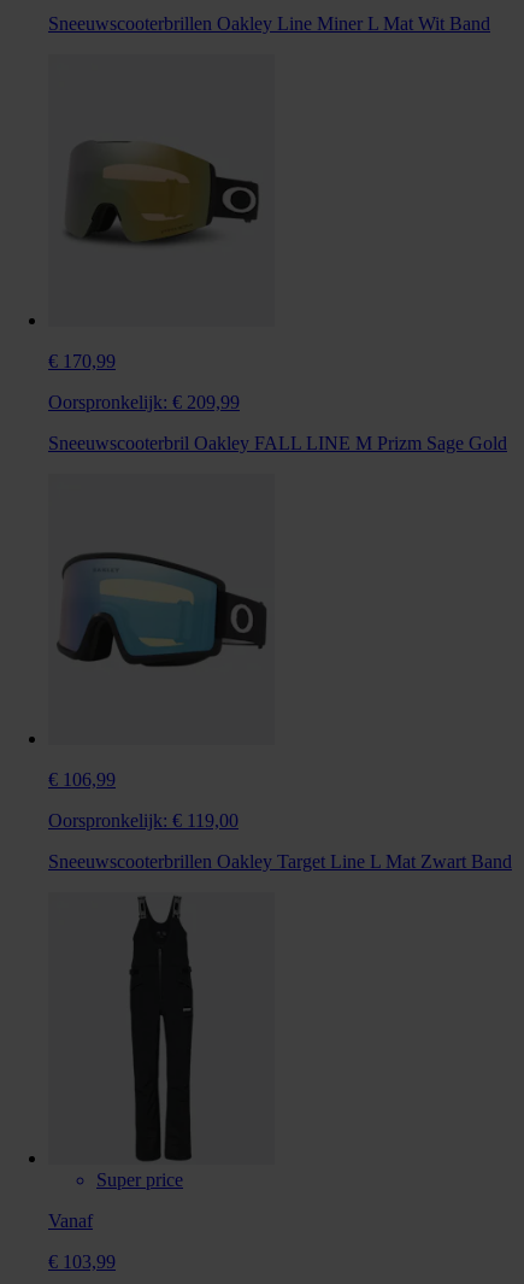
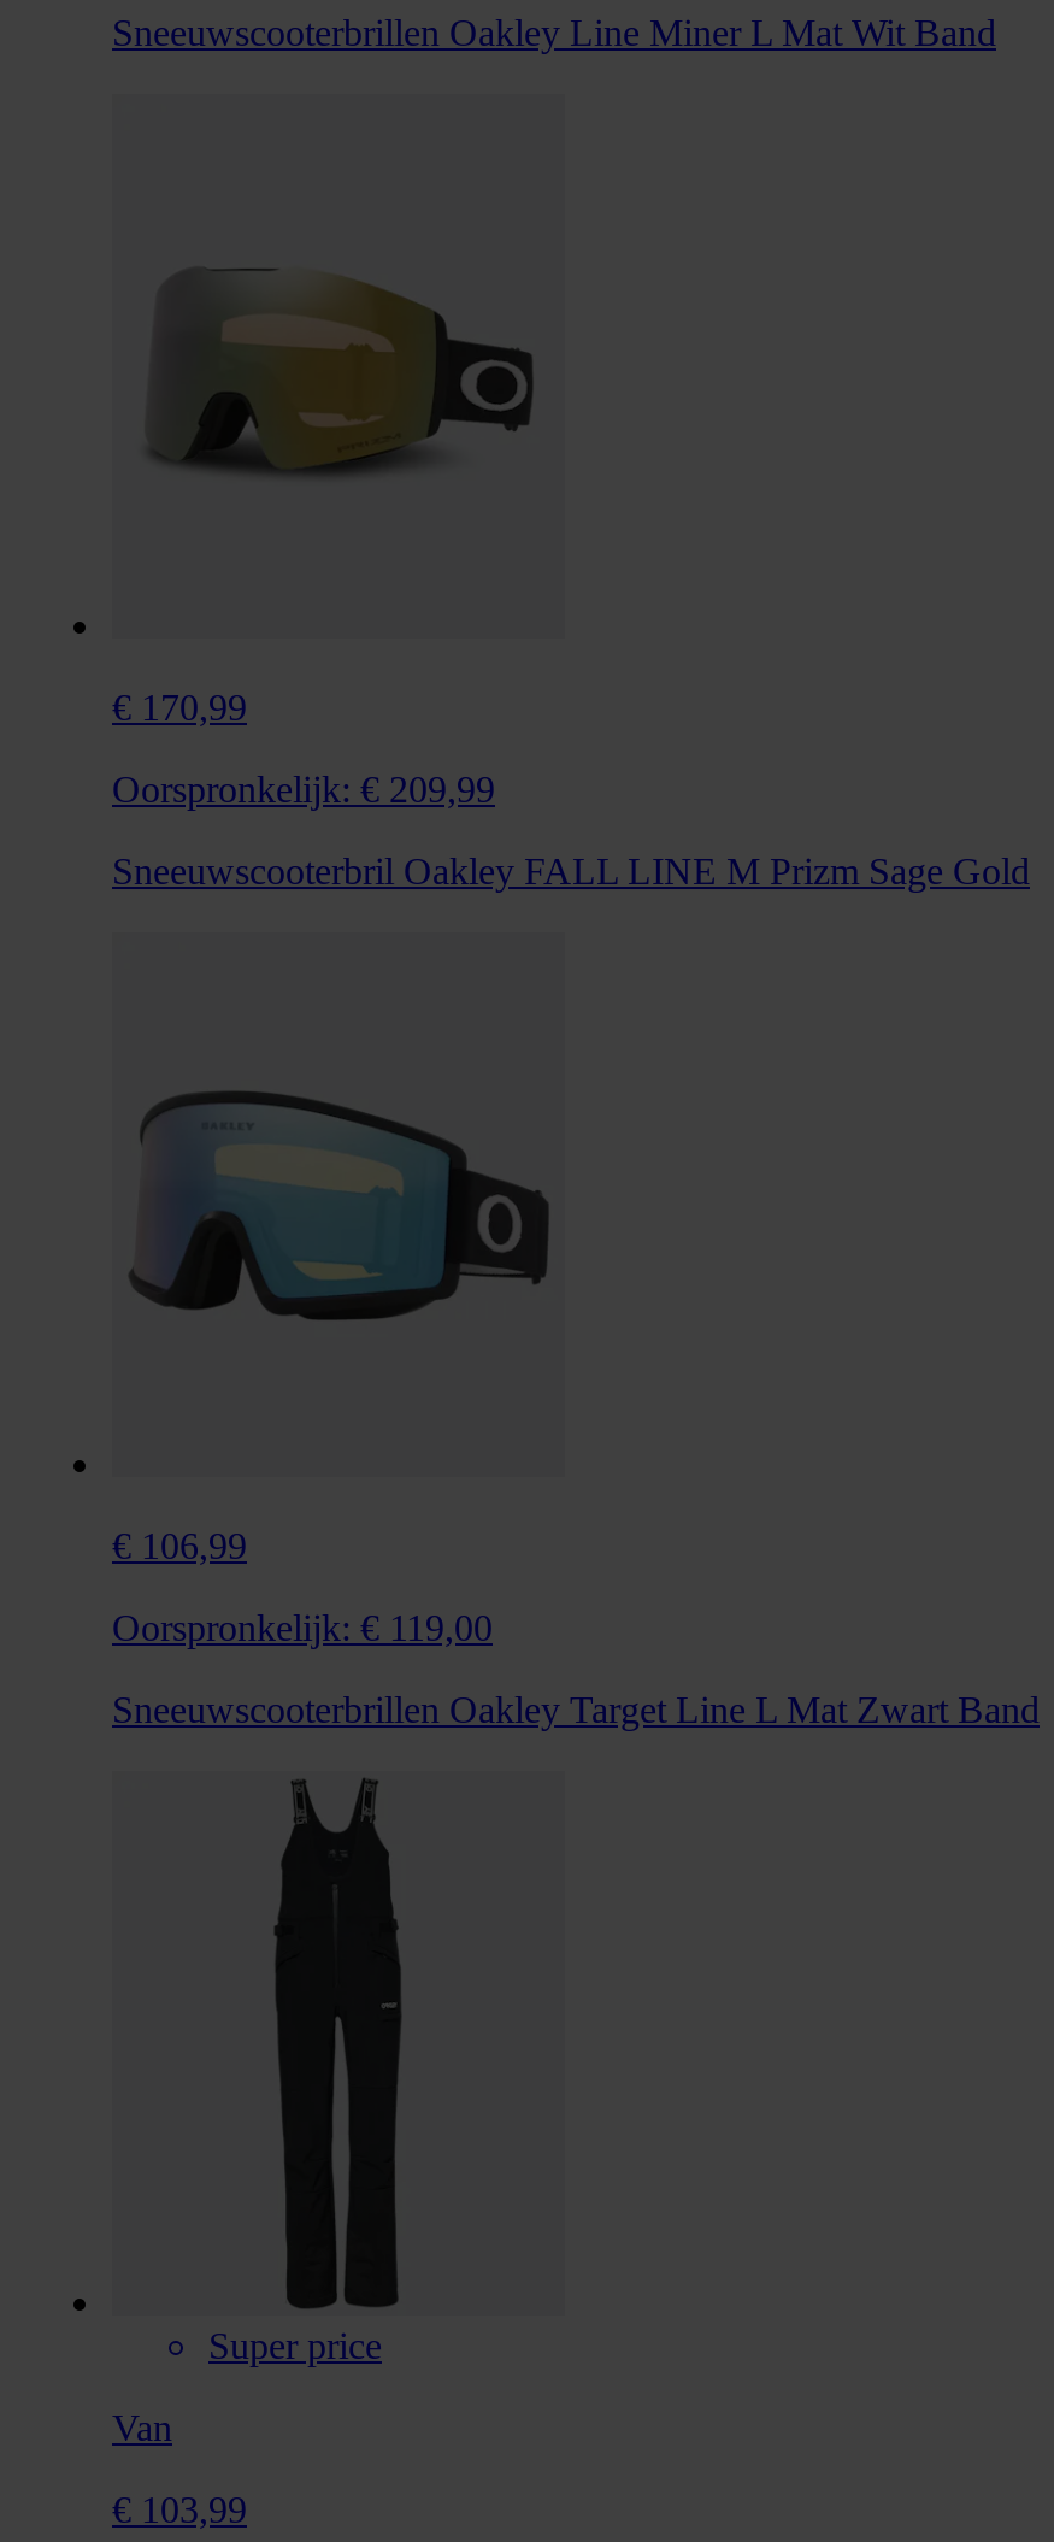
- Vanaf
+ Van
